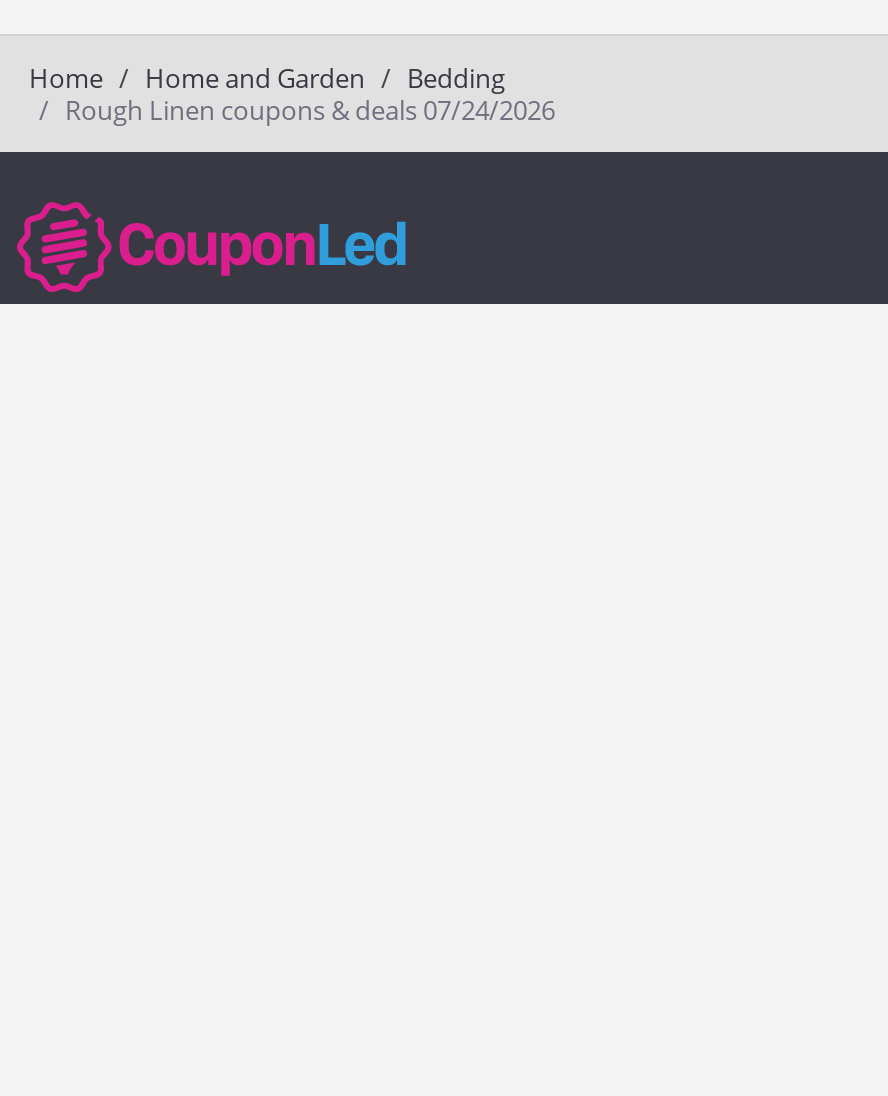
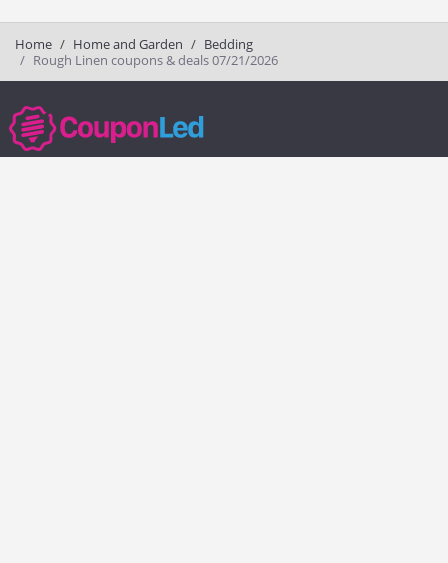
- Rough Linen coupons & deals 07/24/2026
+ Rough Linen coupons & deals 07/21/2026
